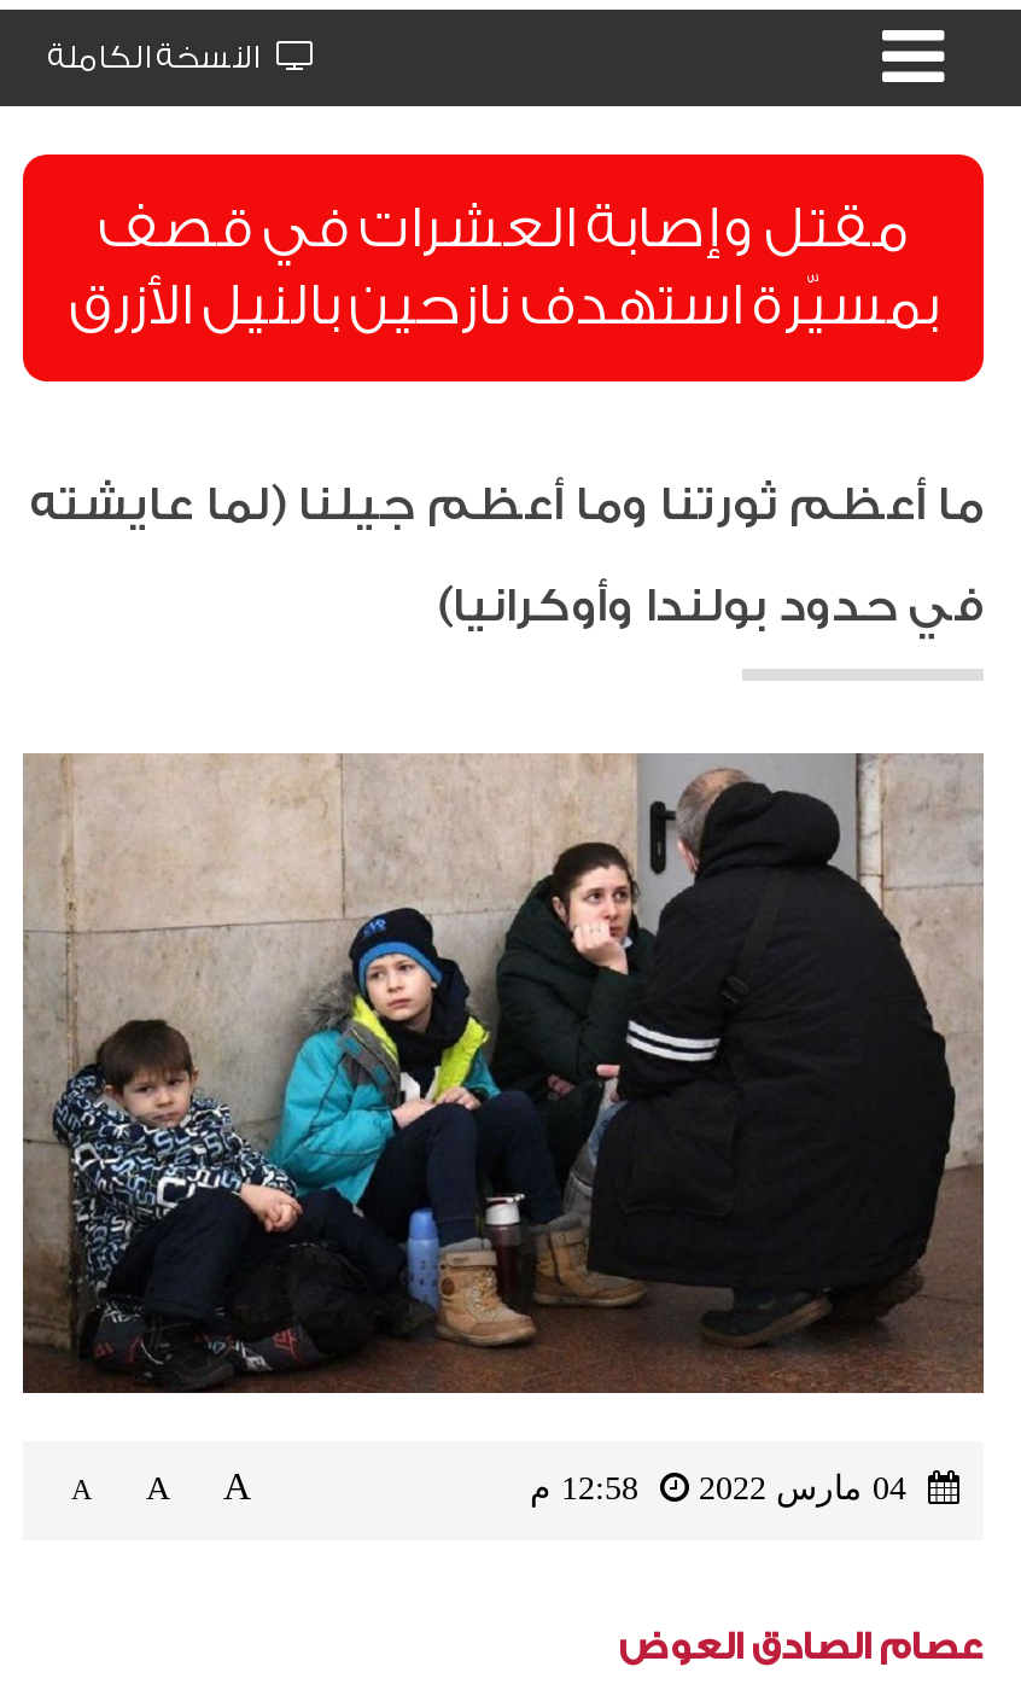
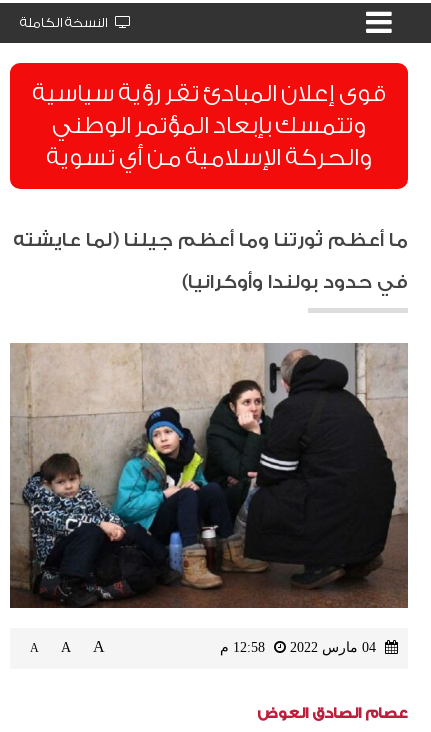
- مقتل وإصابة العشرات في قصف
- بمسيّرة استهدف نازحين بالنيل الأزرق
+ قوى إعلان المبادئ تقر رؤية سياسية
+ وتتمسك بإبعاد المؤتمر الوطني
+ والحركة الإسلامية من أي تسوية
